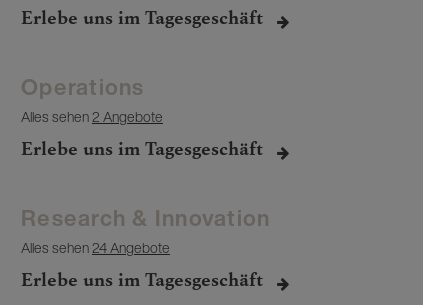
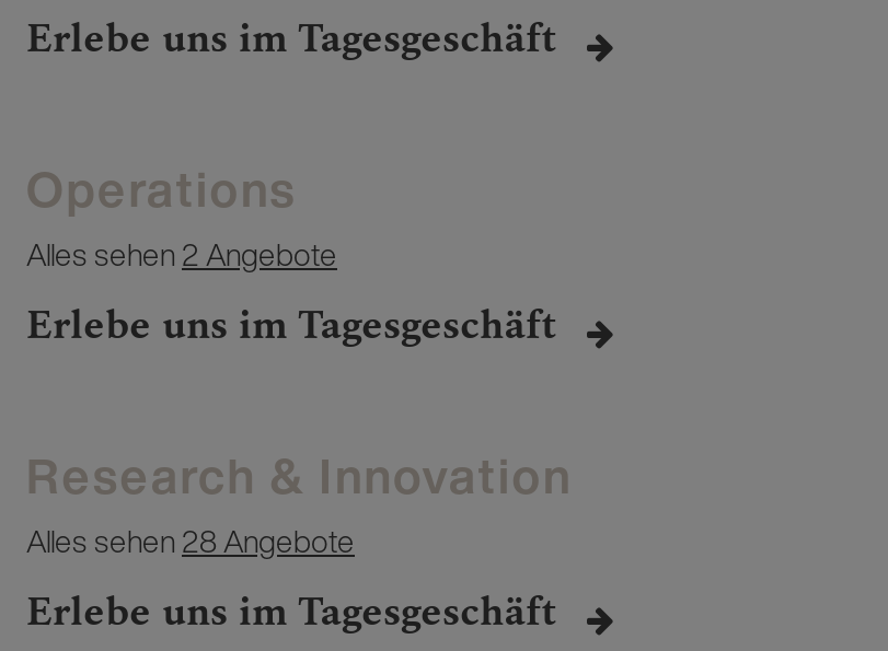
- Alles sehen 24 Angebote
+ Alles sehen 28 Angebote
